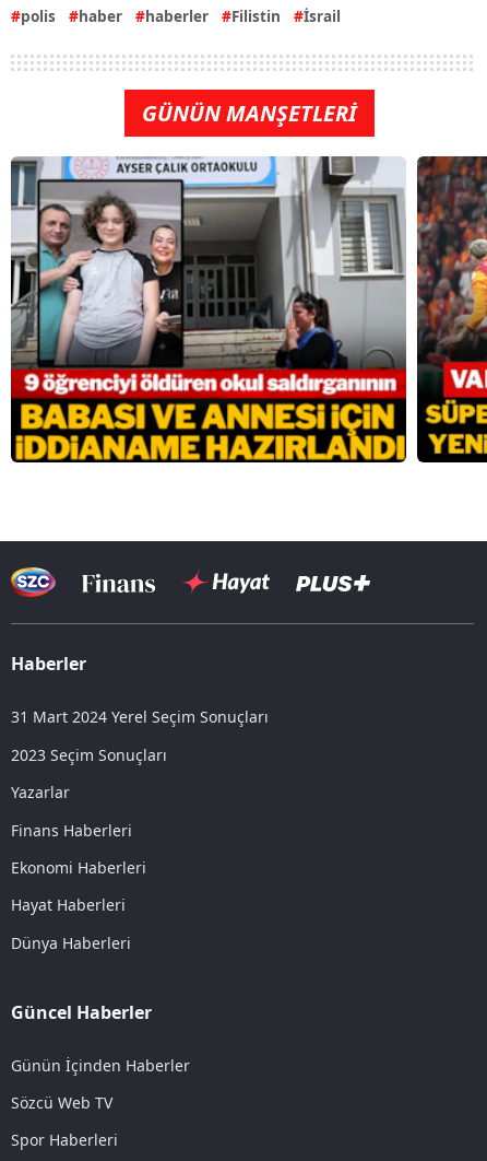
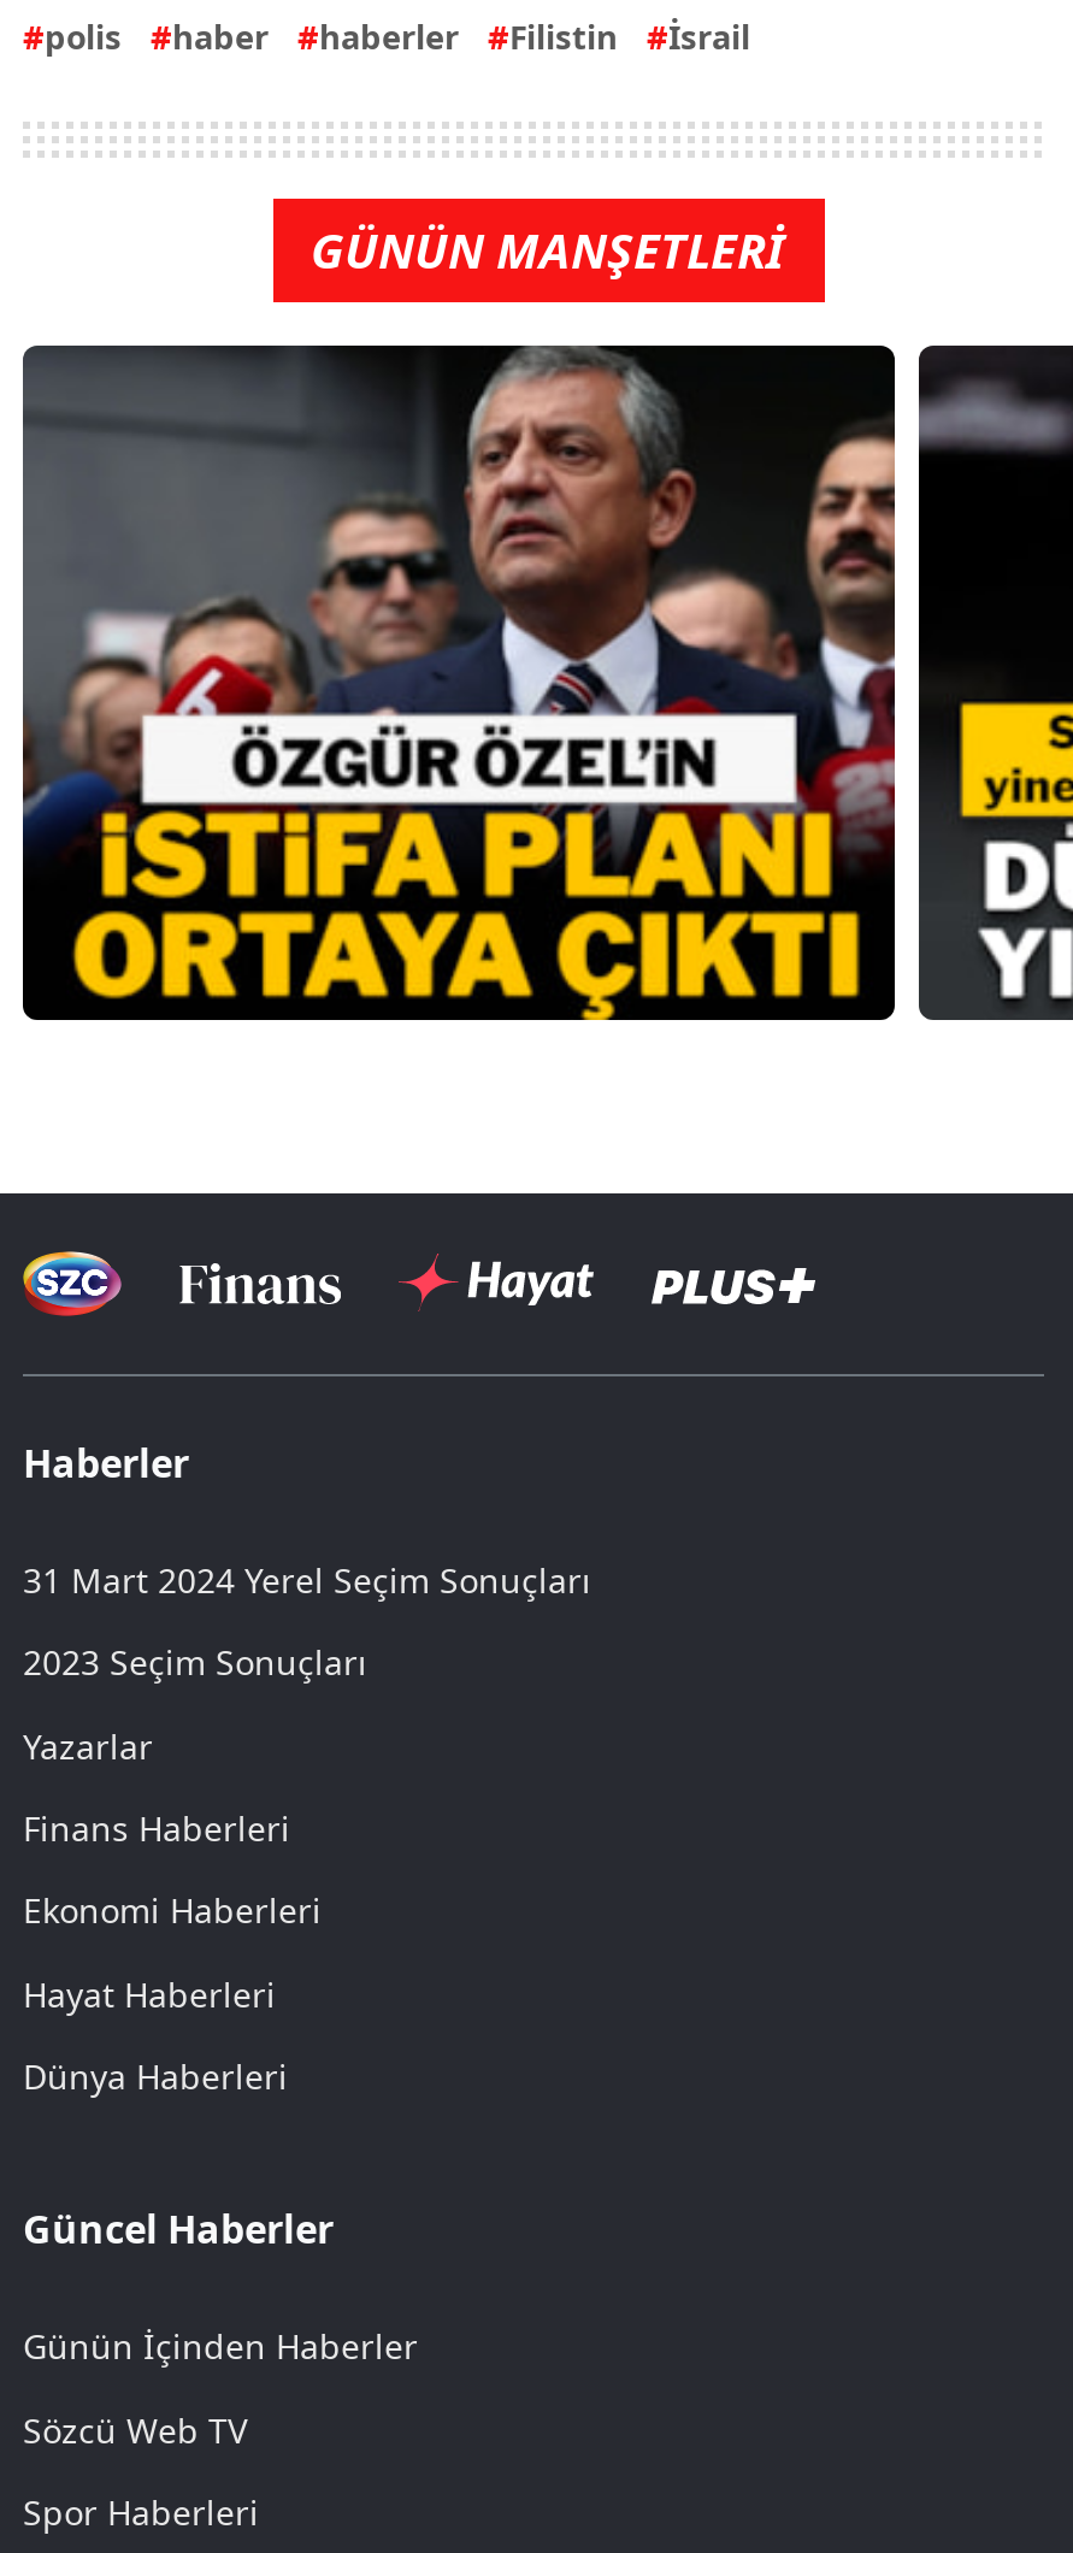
- [image]
+ [image]

- [image]
+ [image]
